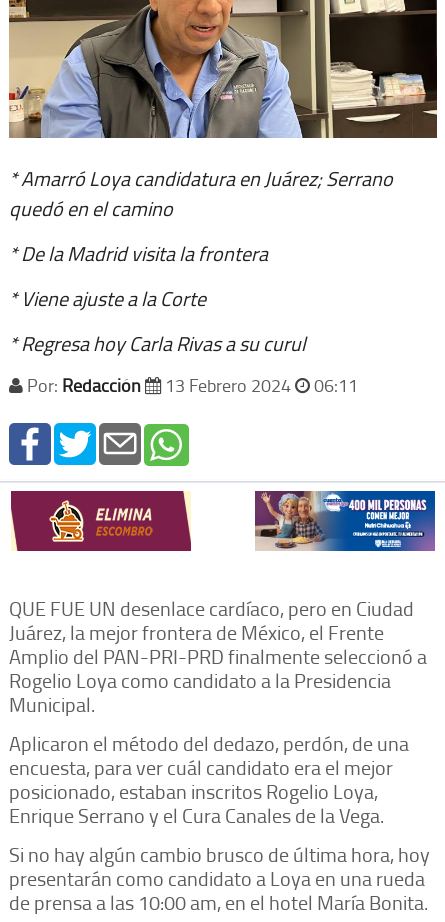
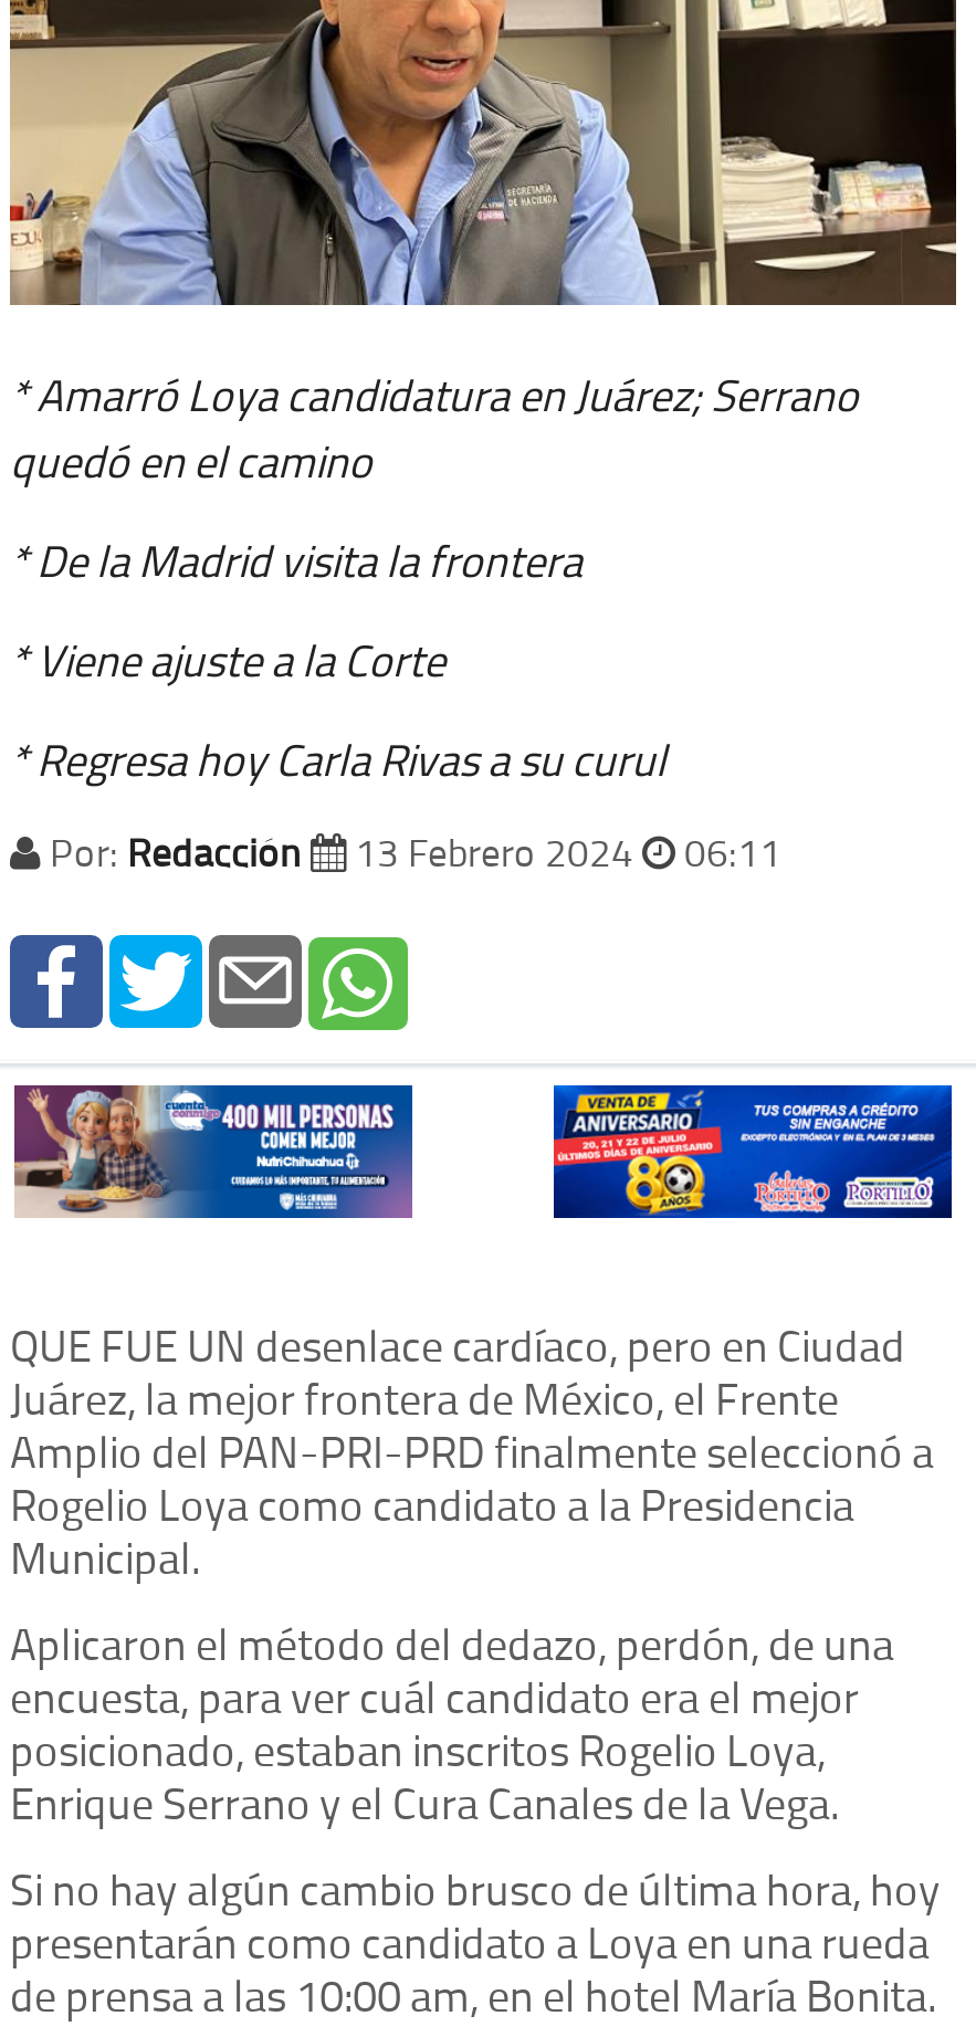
- [image]
+ [image]

- [image]
+ [image]
